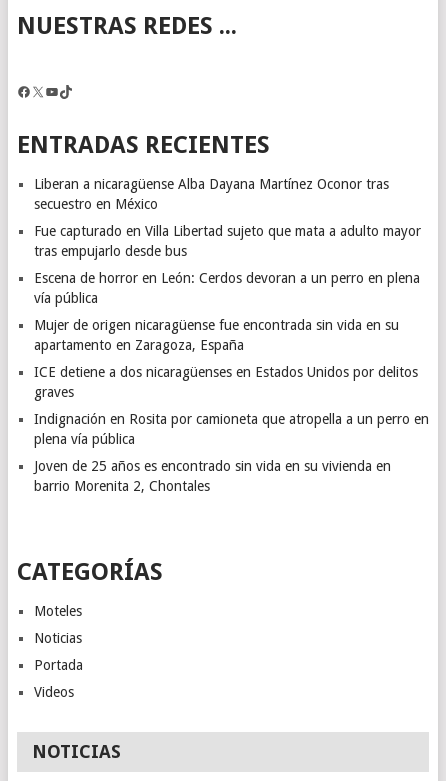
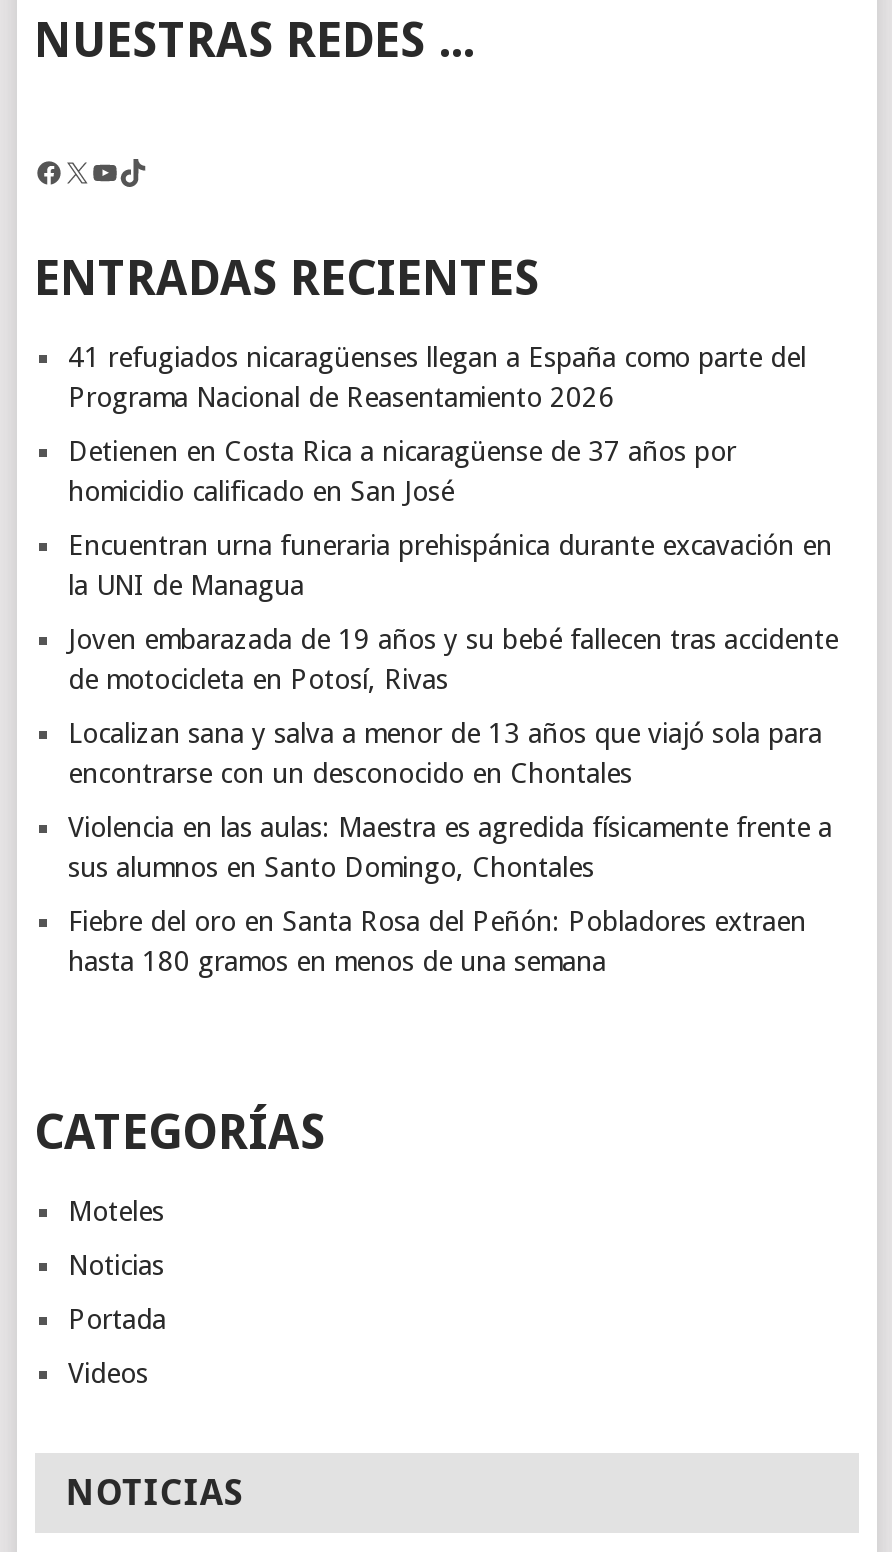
- Liberan a nicaragüense Alba Dayana Martínez Oconor tras
- secuestro en México
+ 41 refugiados nicaragüenses llegan a España como parte del
+ Programa Nacional de Reasentamiento 2026

- Fue capturado en Villa Libertad sujeto que mata a adulto mayor
- tras empujarlo desde bus
+ Detienen en Costa Rica a nicaragüense de 37 años por
+ homicidio calificado en San José

- Escena de horror en León: Cerdos devoran a un perro en plena
- vía pública
+ Encuentran urna funeraria prehispánica durante excavación en
+ la UNI de Managua

- Mujer de origen nicaragüense fue encontrada sin vida en su
- apartamento en Zaragoza, España
+ Joven embarazada de 19 años y su bebé fallecen tras accidente
+ de motocicleta en Potosí, Rivas

- ICE detiene a dos nicaragüenses en Estados Unidos por delitos
- graves
+ Localizan sana y salva a menor de 13 años que viajó sola para
+ encontrarse con un desconocido en Chontales

- Indignación en Rosita por camioneta que atropella a un perro en
- plena vía pública
+ Violencia en las aulas: Maestra es agredida físicamente frente a
+ sus alumnos en Santo Domingo, Chontales

- Joven de 25 años es encontrado sin vida en su vivienda en
- barrio Morenita 2, Chontales
+ Fiebre del oro en Santa Rosa del Peñón: Pobladores extraen
+ hasta 180 gramos en menos de una semana
